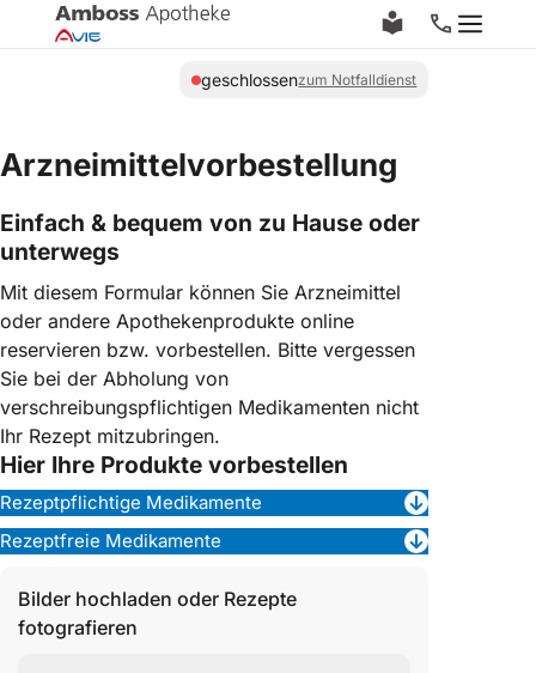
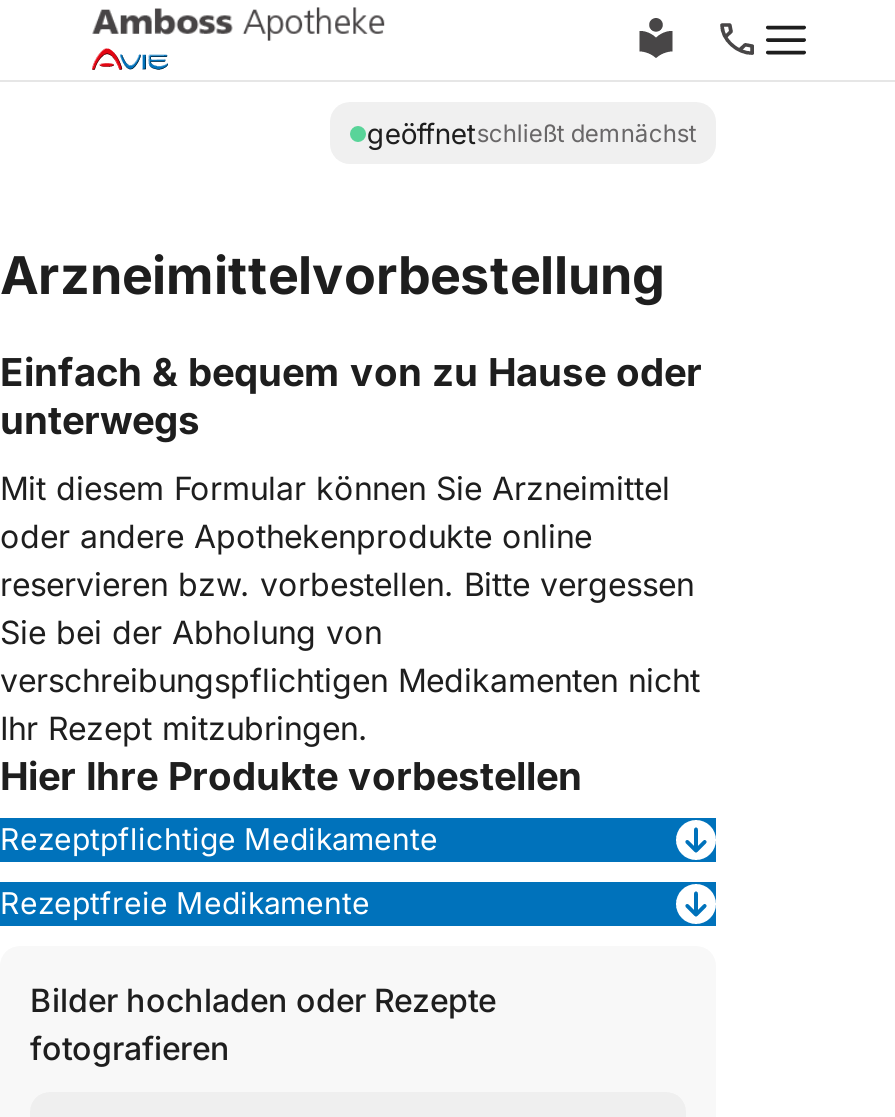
- geschlossenzum Notfalldienst
+ geöffnetschließt demnächst
